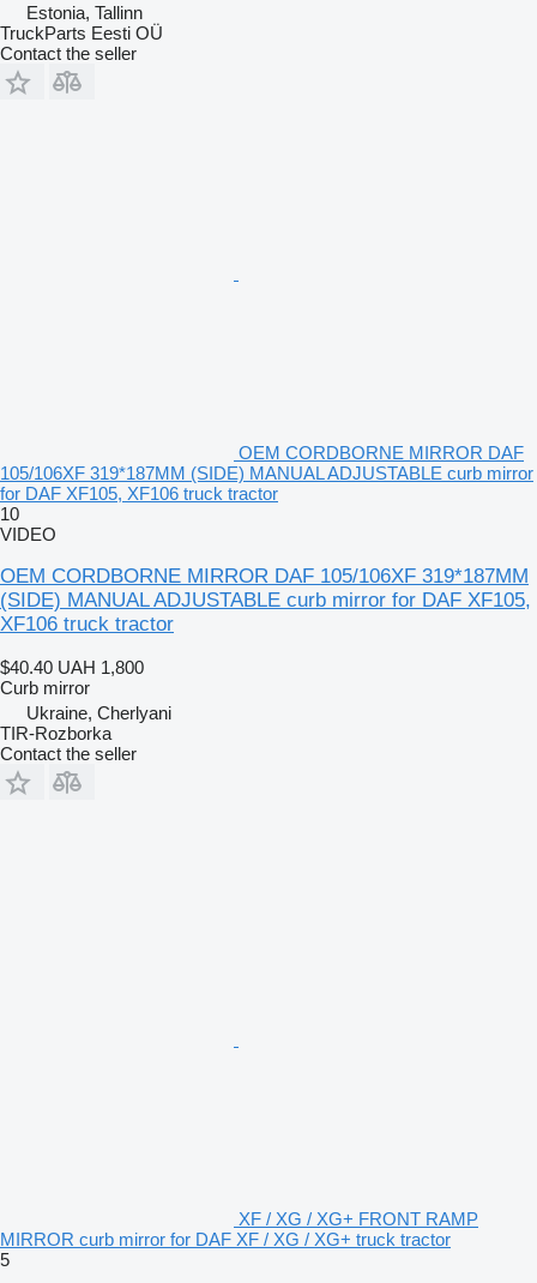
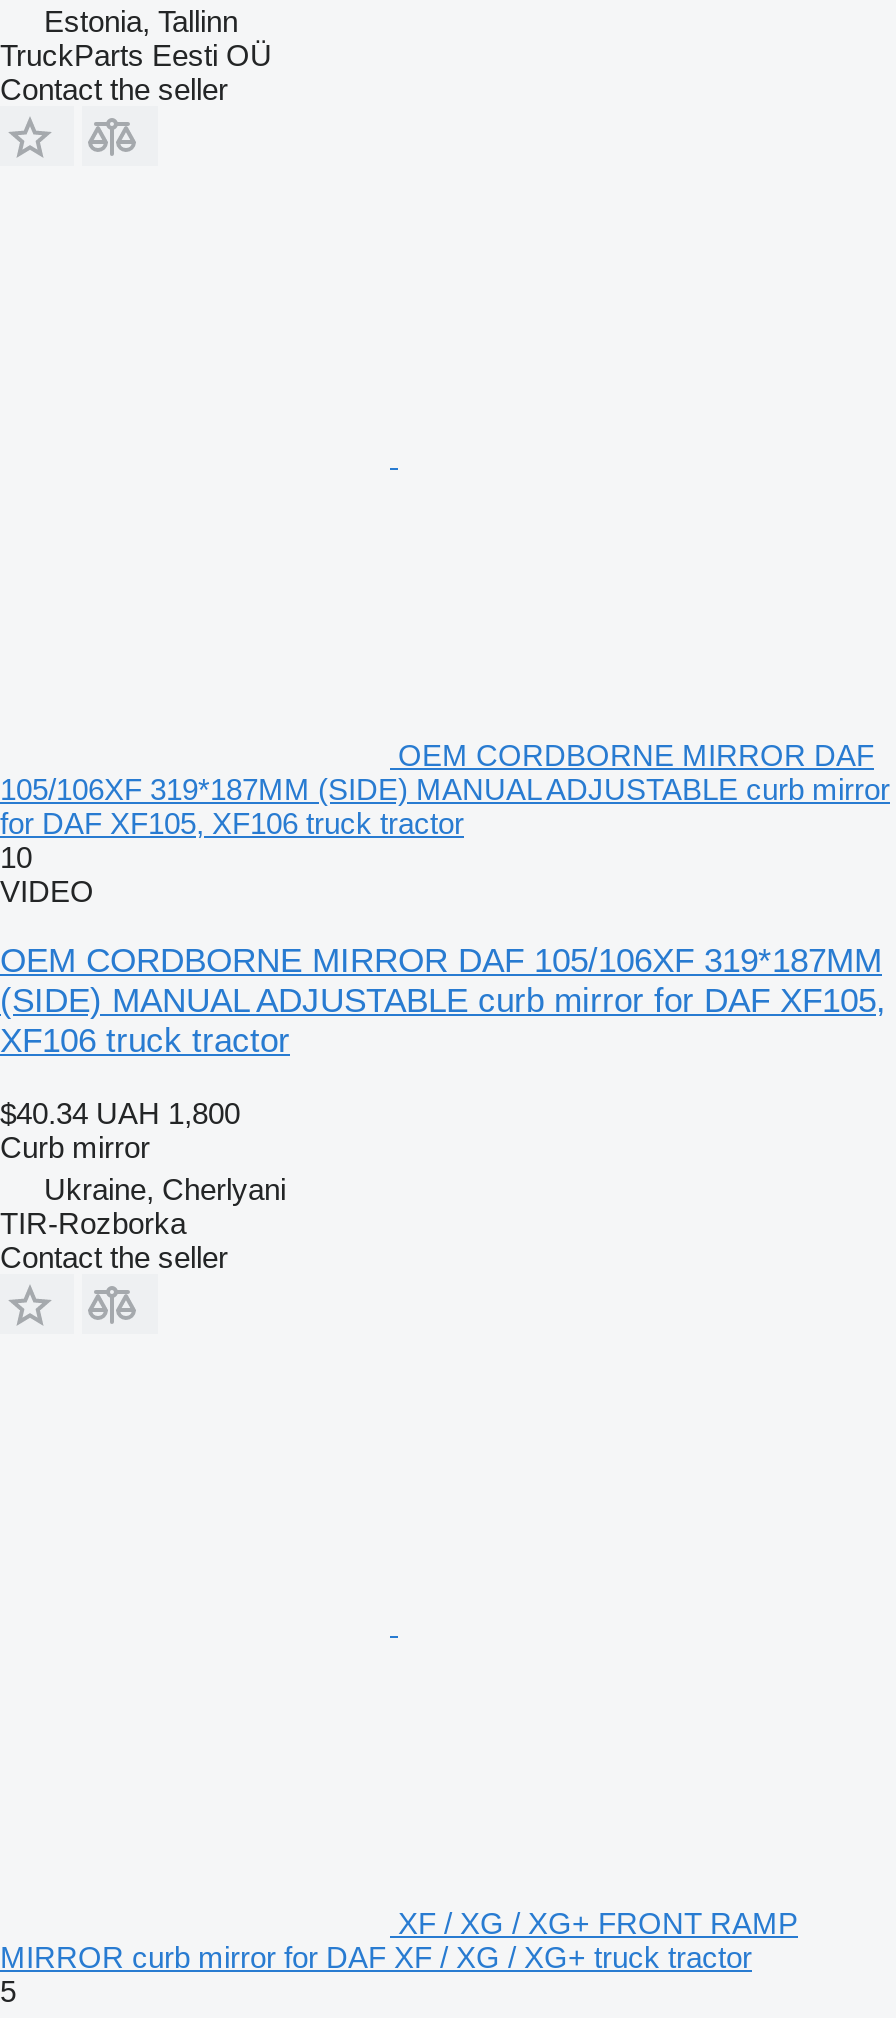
- $40.40 UAH 1,800
+ $40.34 UAH 1,800
